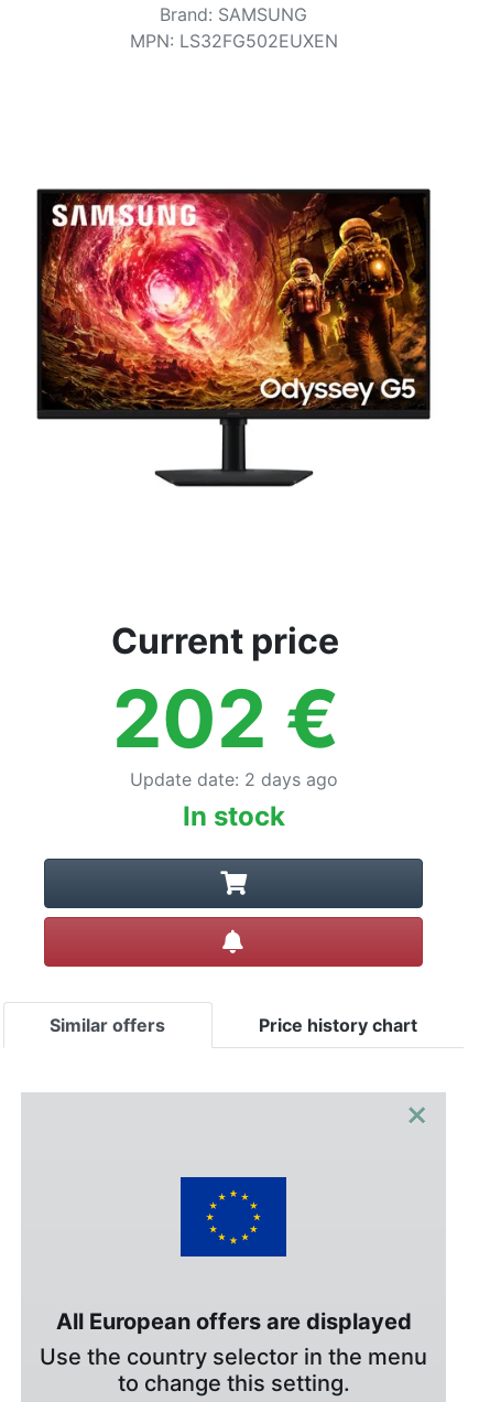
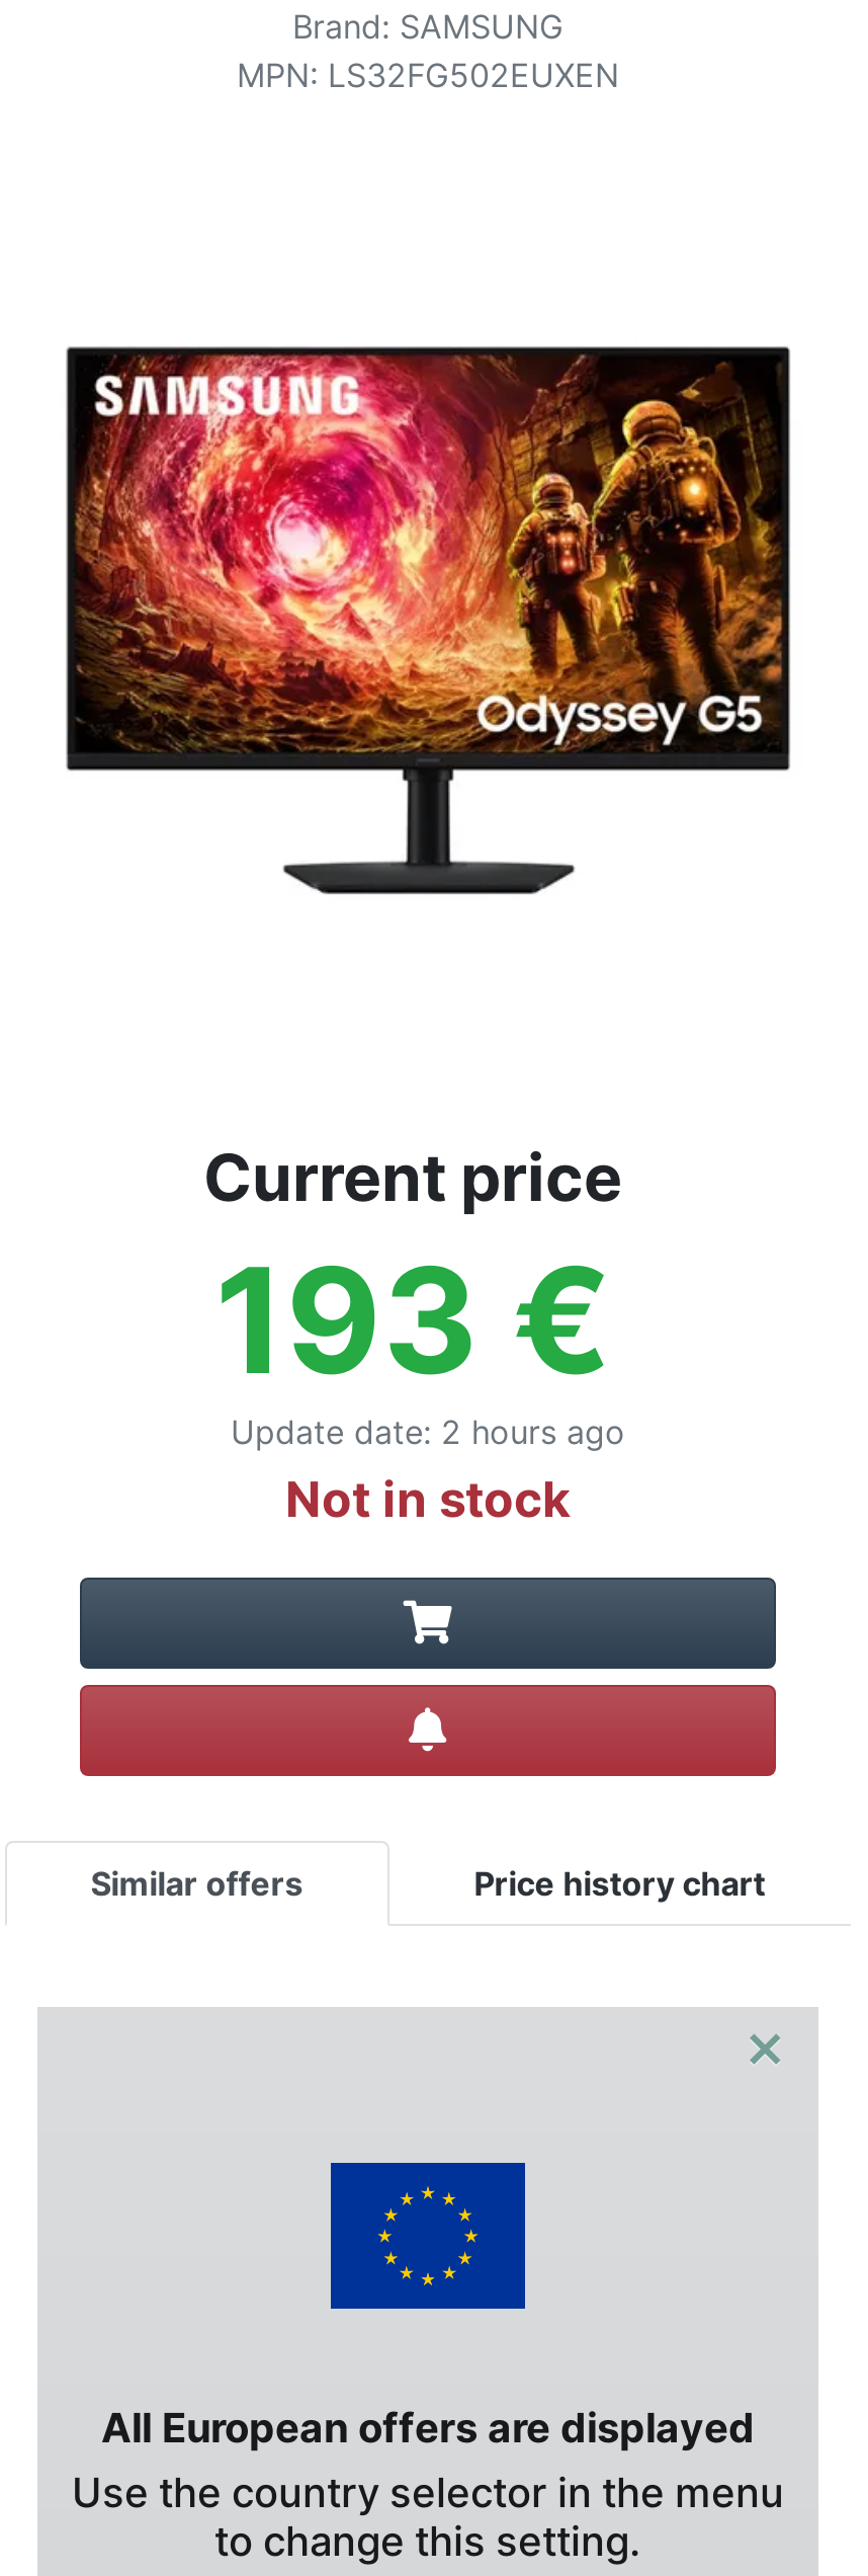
- 202 €
- Update date: 2 days ago
- In stock
+ 193 €
+ Update date: 2 hours ago
+ Not in stock
